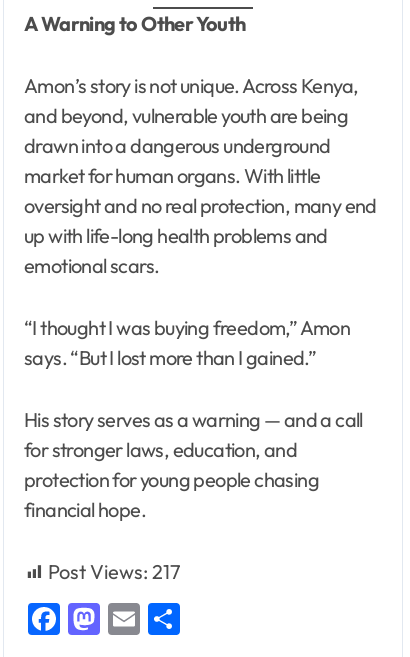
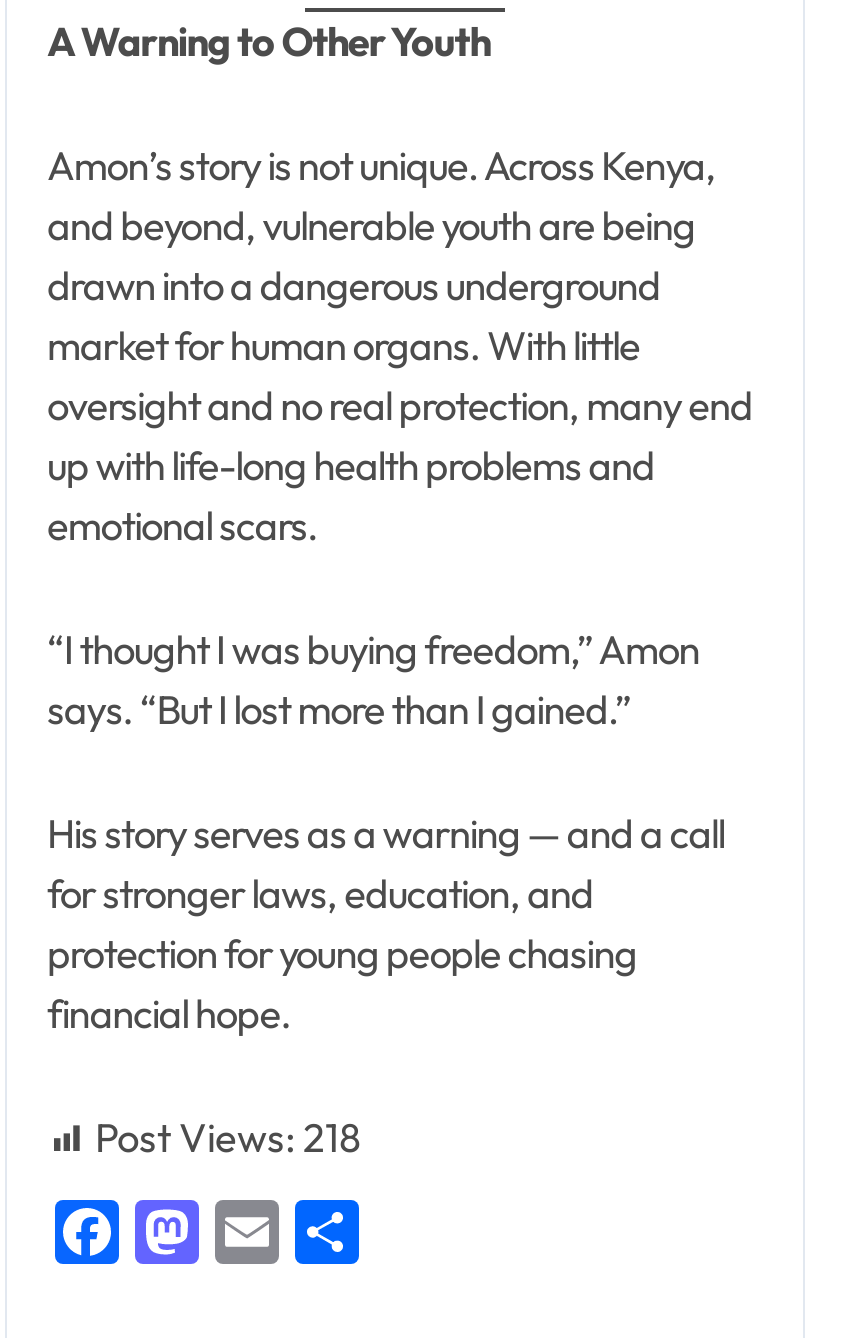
- Post Views: 217
+ Post Views: 218
